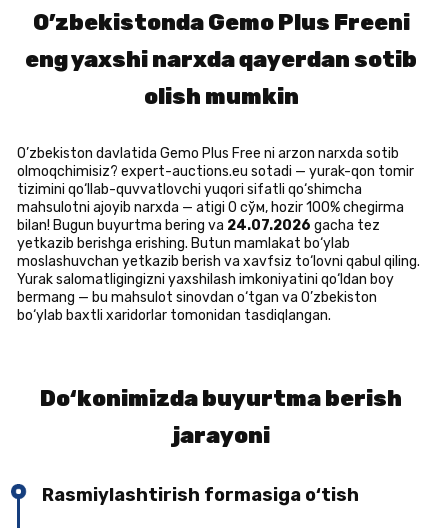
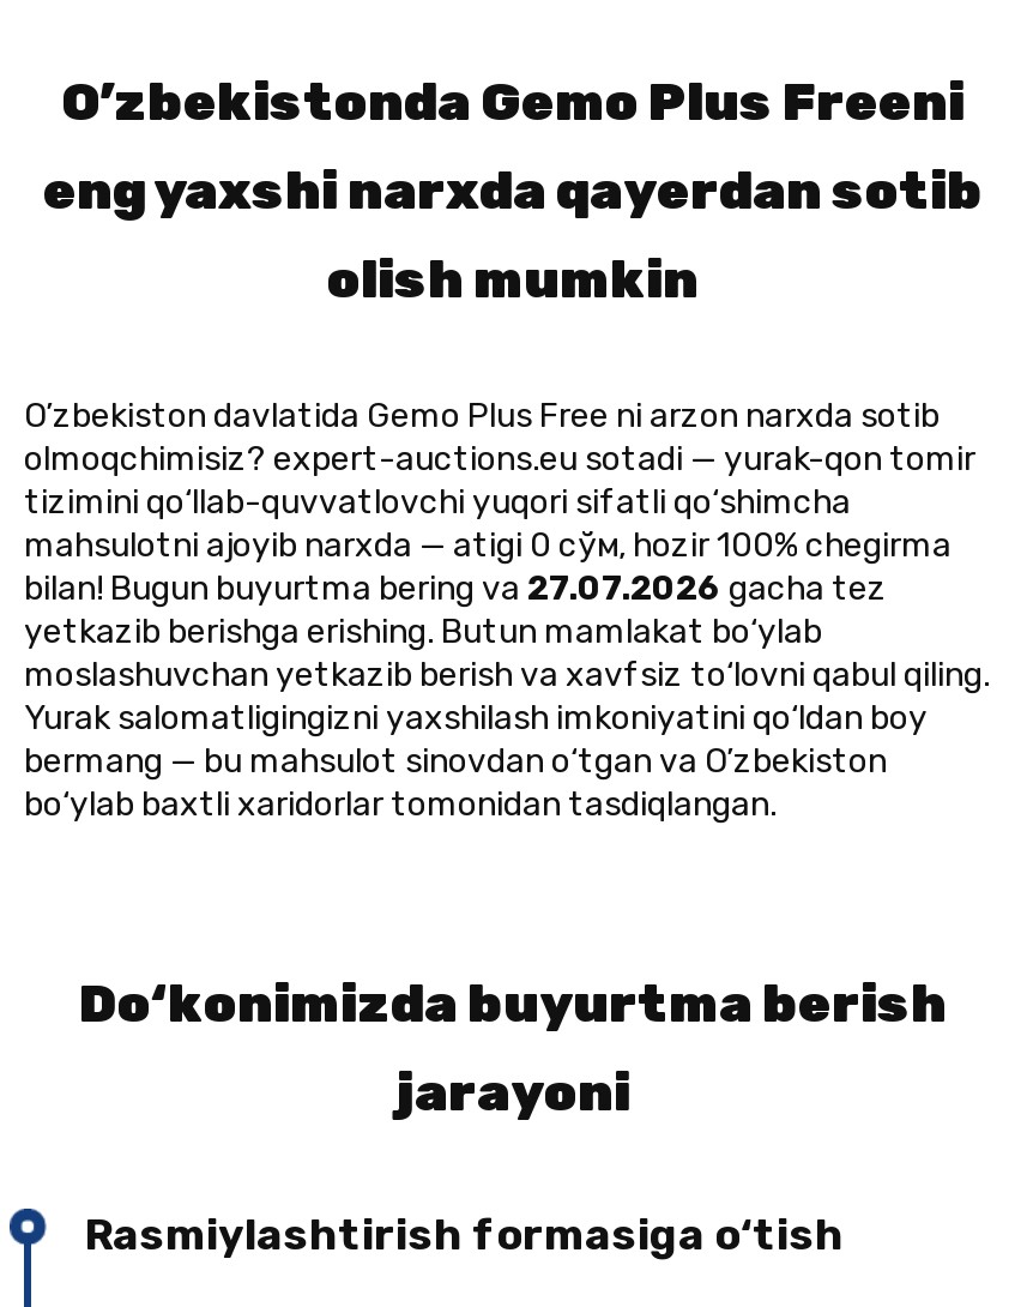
- bilan! Bugun buyurtma bering va 24.07.2026 gacha tez
+ bilan! Bugun buyurtma bering va 27.07.2026 gacha tez
